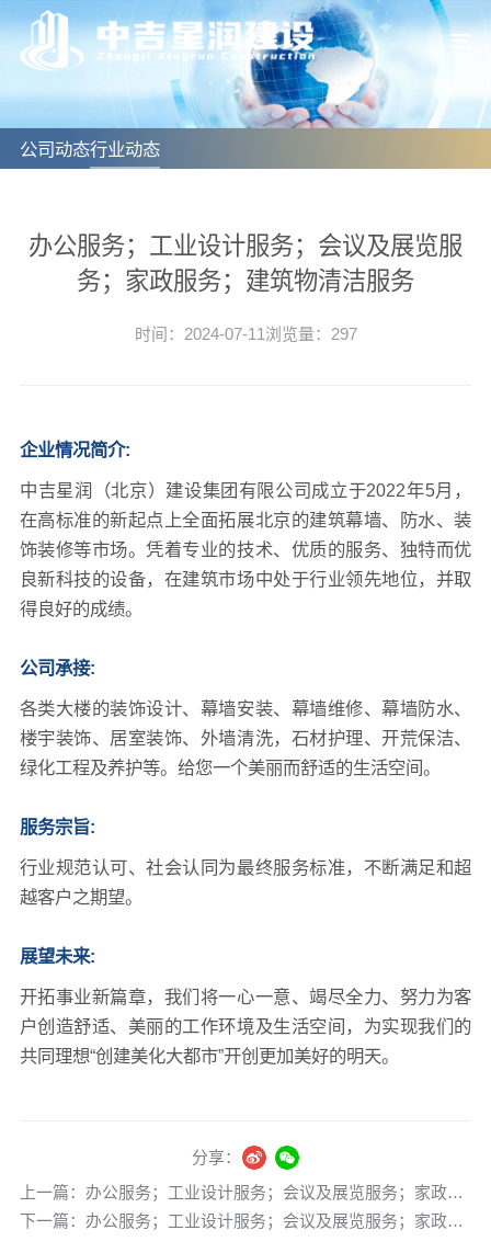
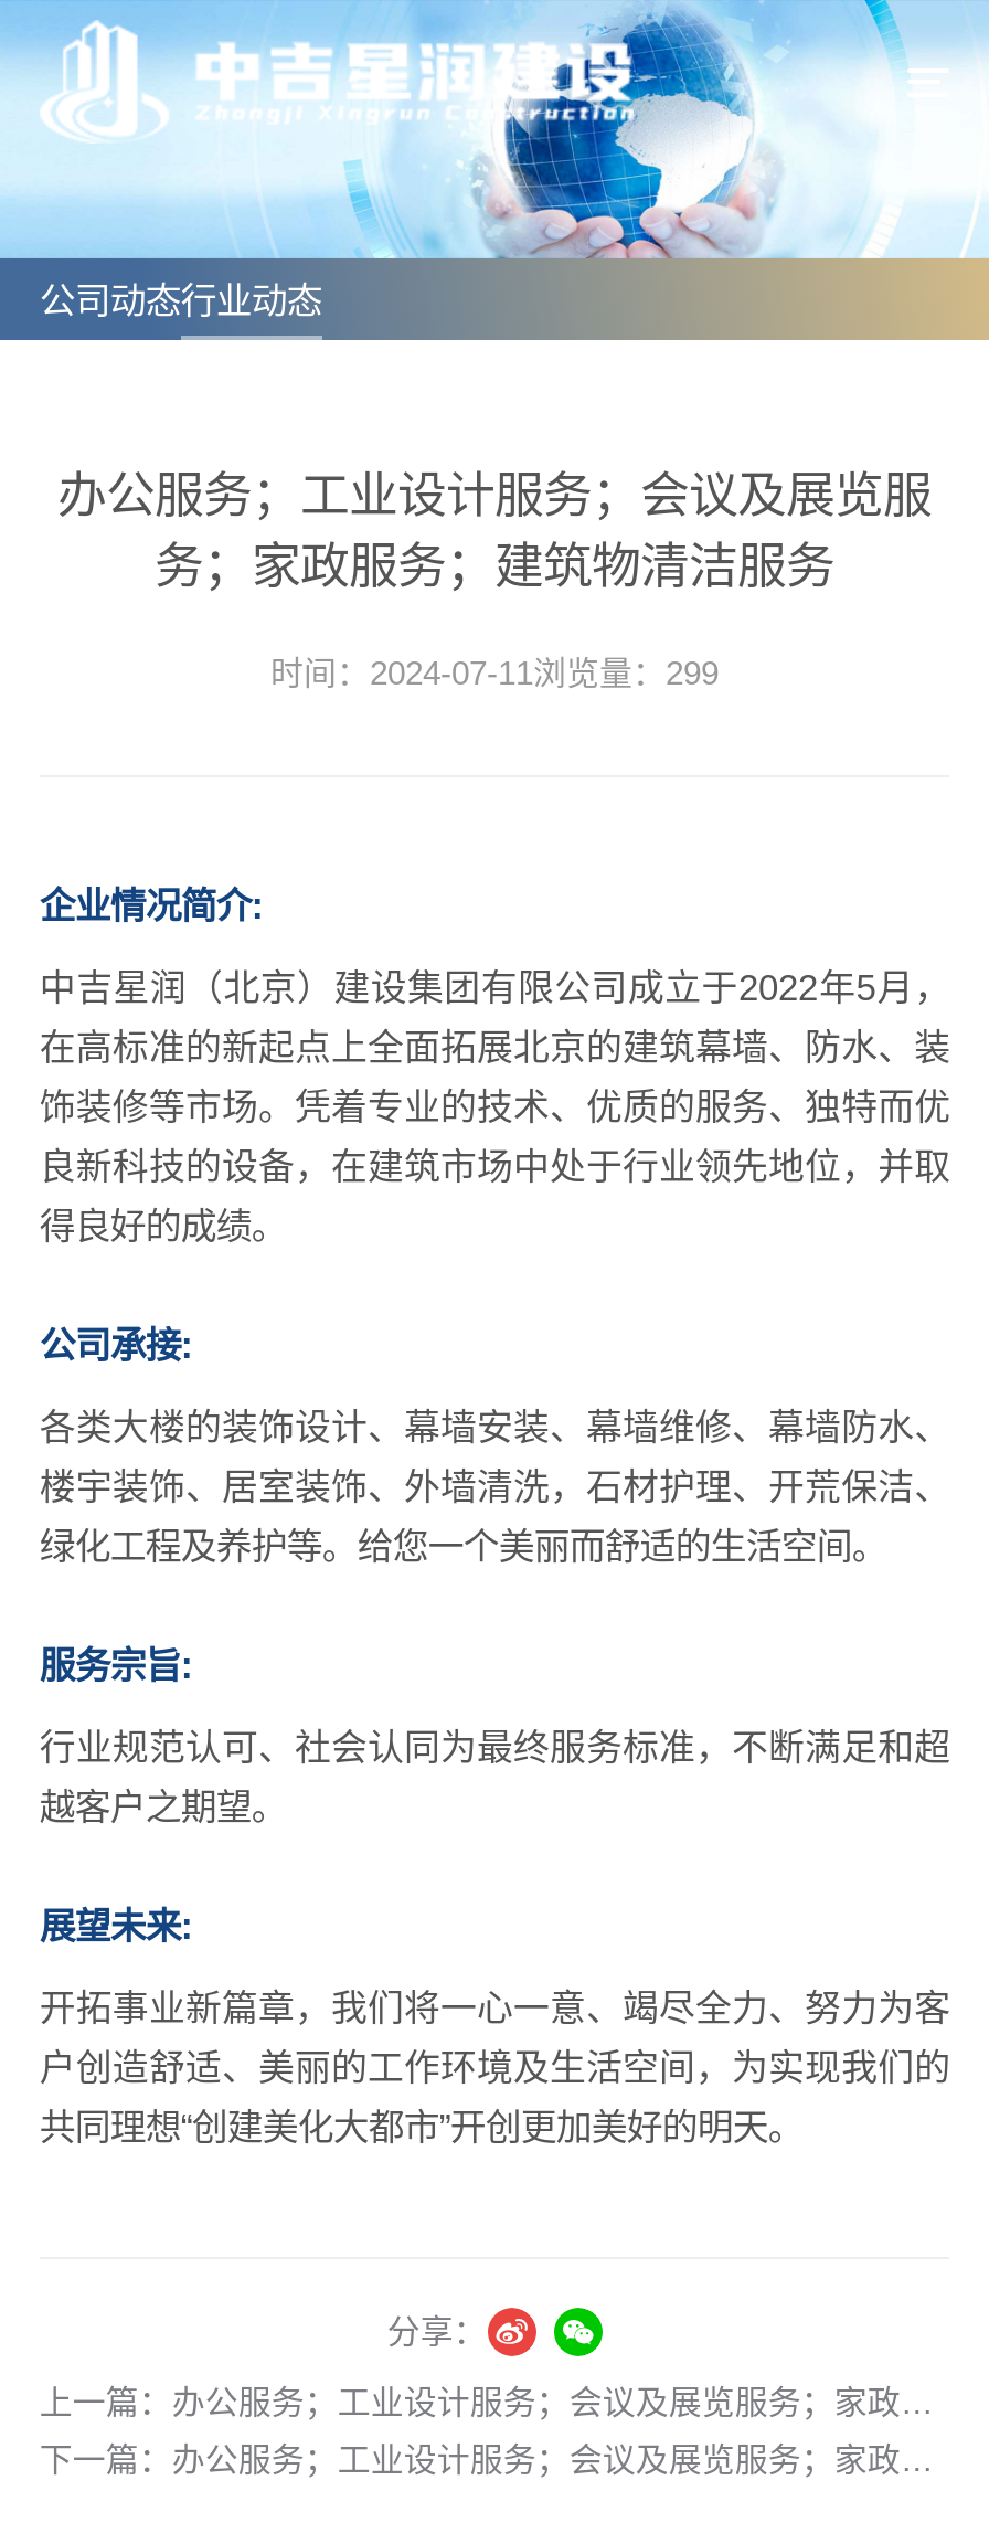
- 时间：2024-07-11浏览量：297
+ 时间：2024-07-11浏览量：299
